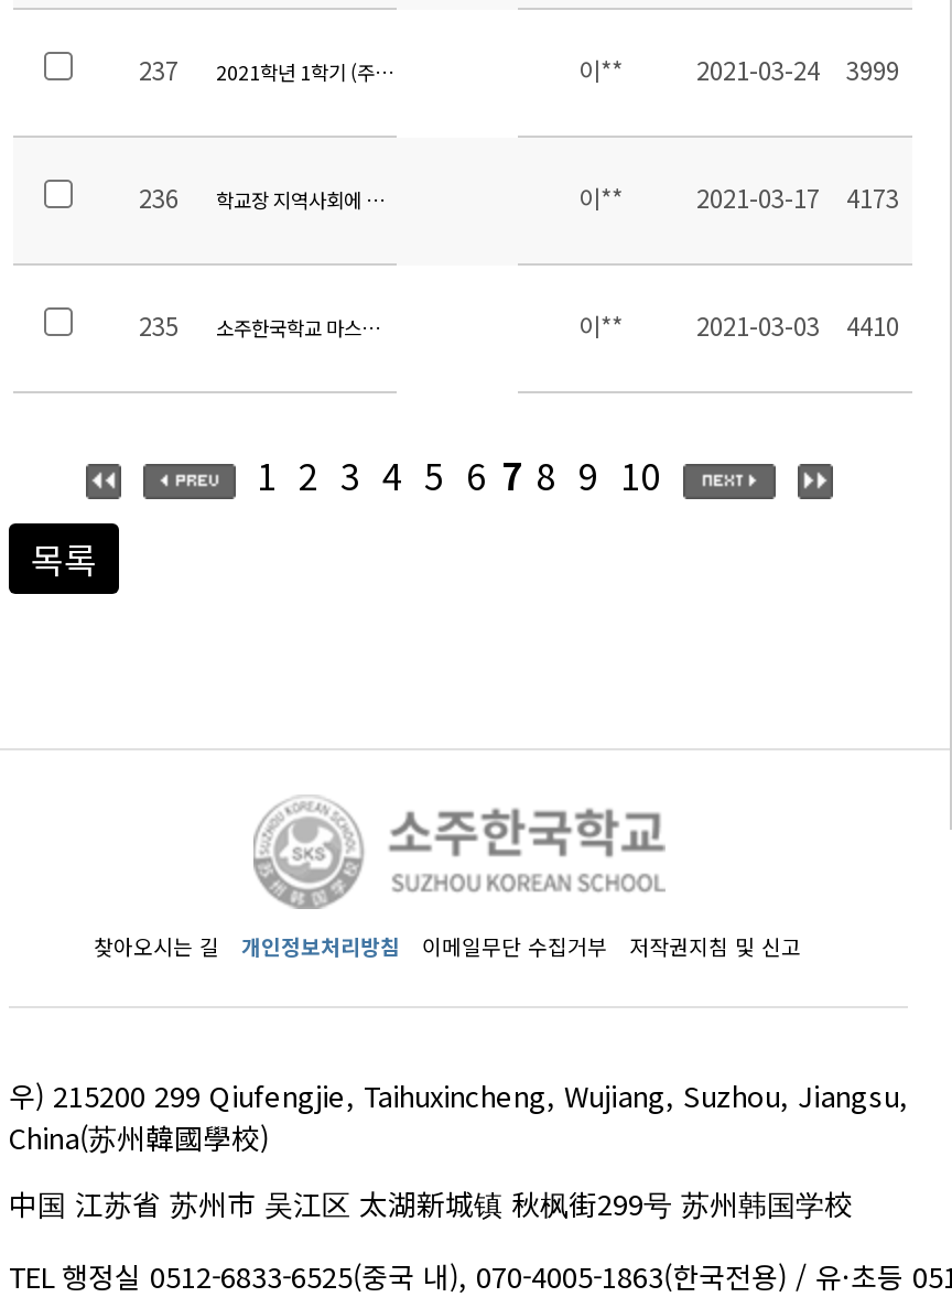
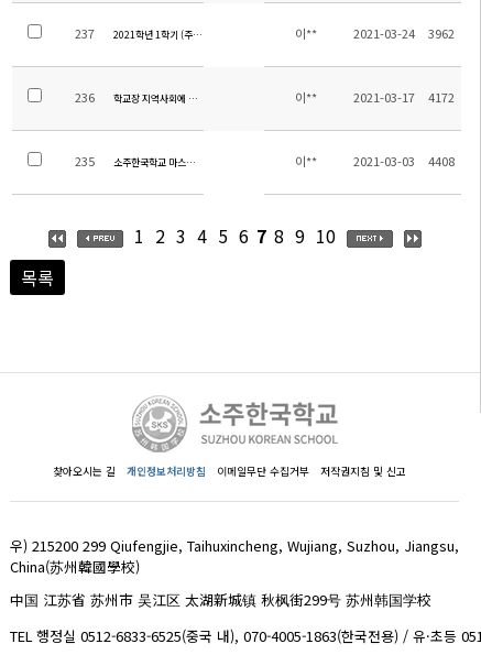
- 2021-03-24 3999
+ 2021-03-24 3962

- 2021-03-17 4173
+ 2021-03-17 4172

- 2021-03-03 4410
+ 2021-03-03 4408
